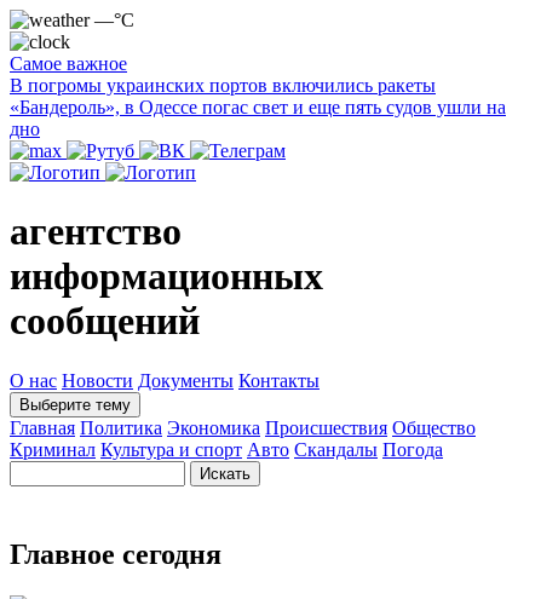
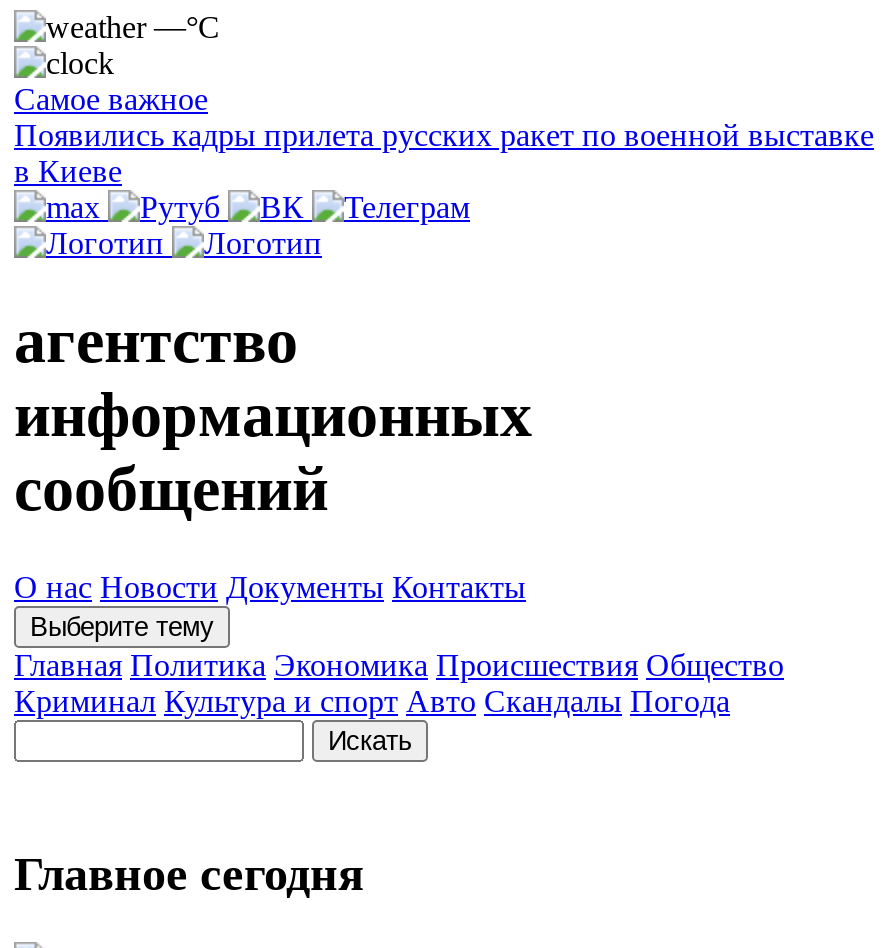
- В погромы украинских портов включились ракеты
- «Бандероль», в Одессе погас свет и еще пять судов ушли на
- дно
+ Появились кадры прилета русских ракет по военной выставке
+ в Киеве
